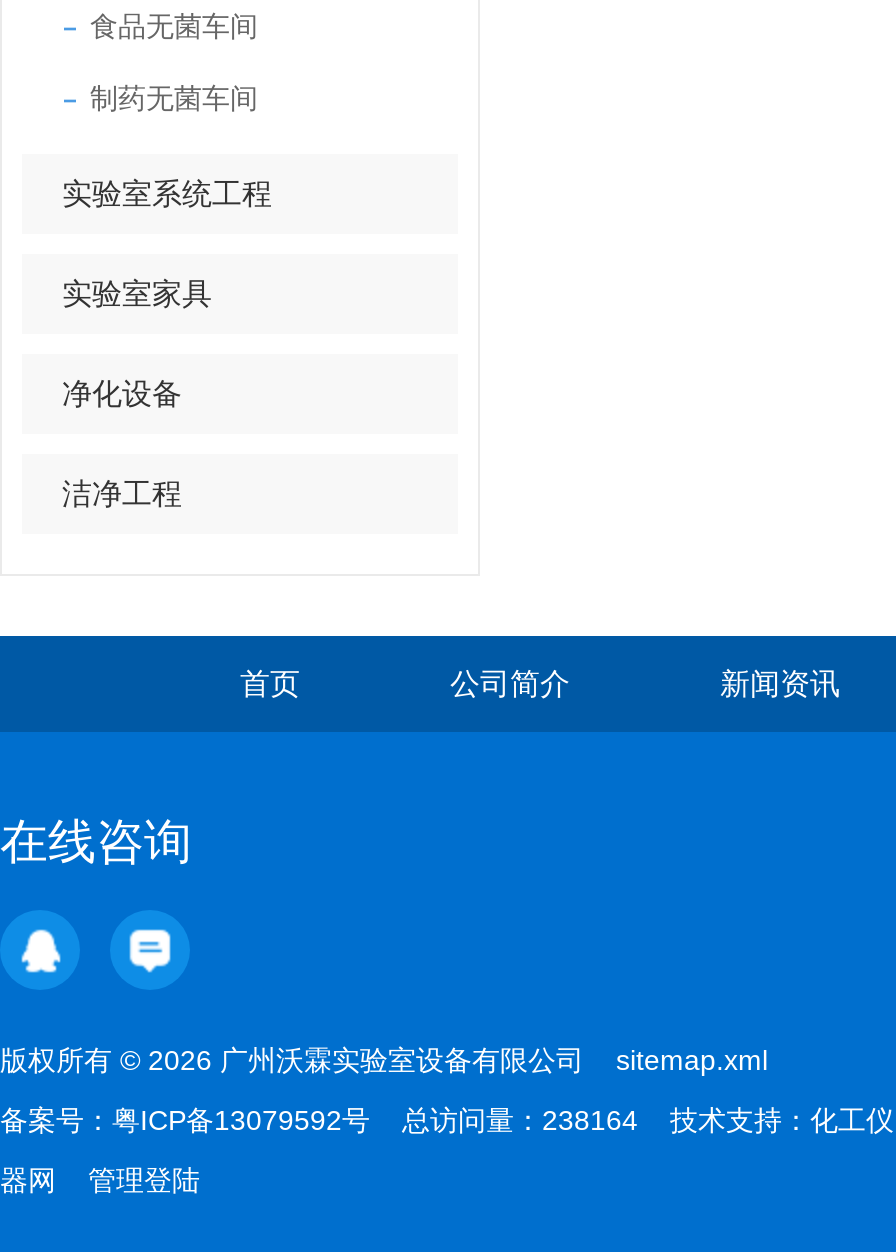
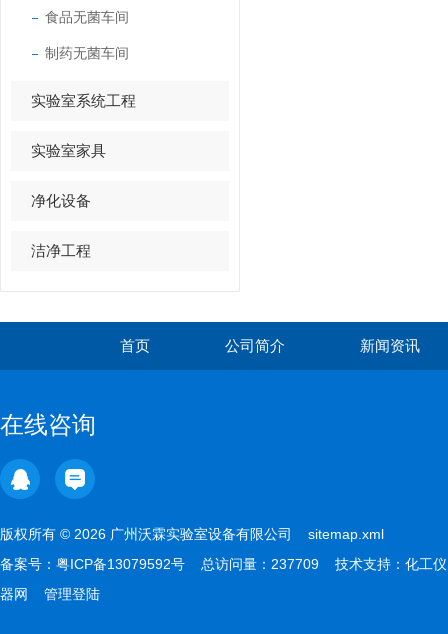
- 备案号：粤ICP备13079592号总访问量：238164 技术支持：化工仪
+ 备案号：粤ICP备13079592号总访问量：237709 技术支持：化工仪
